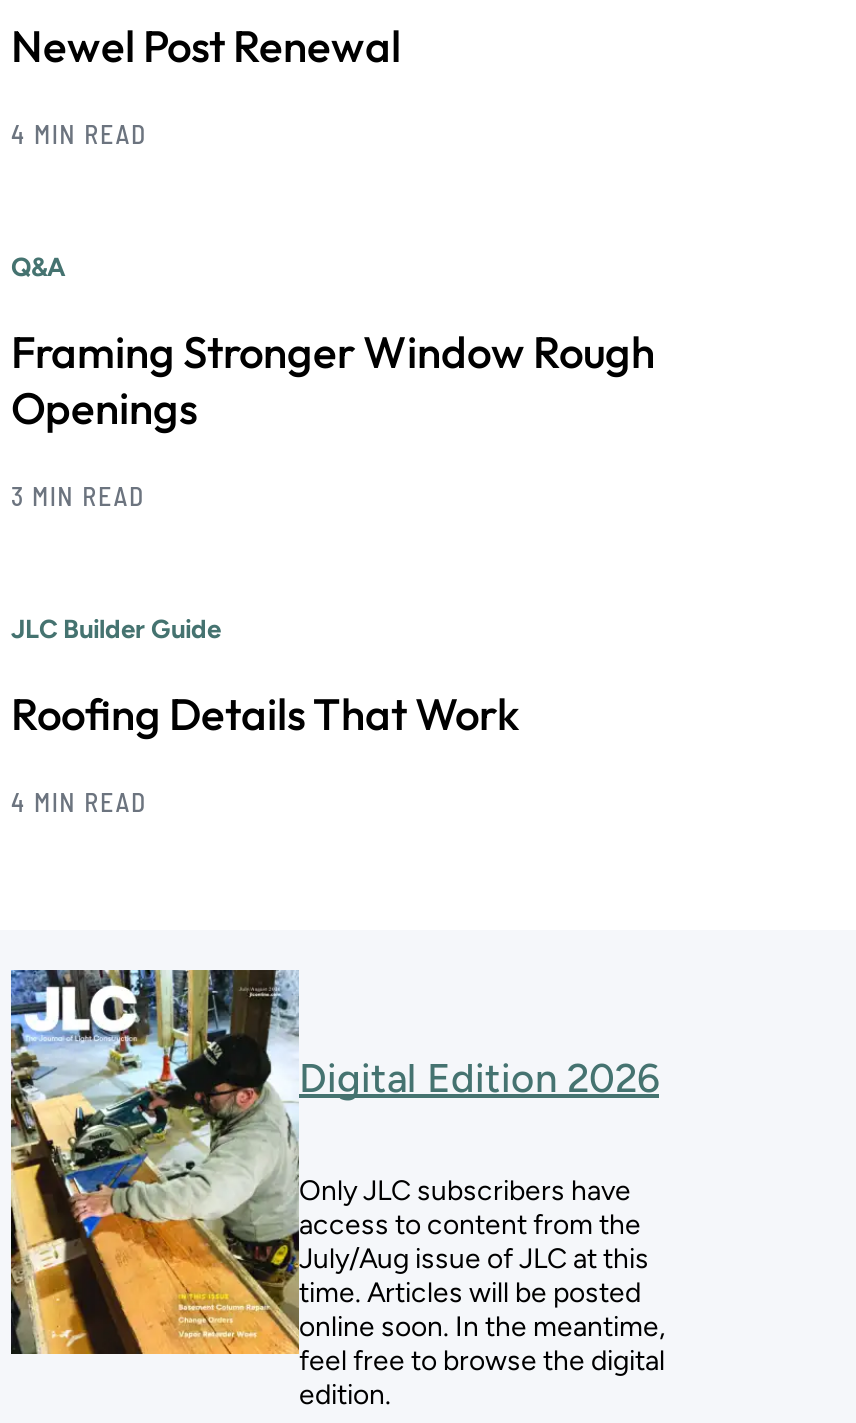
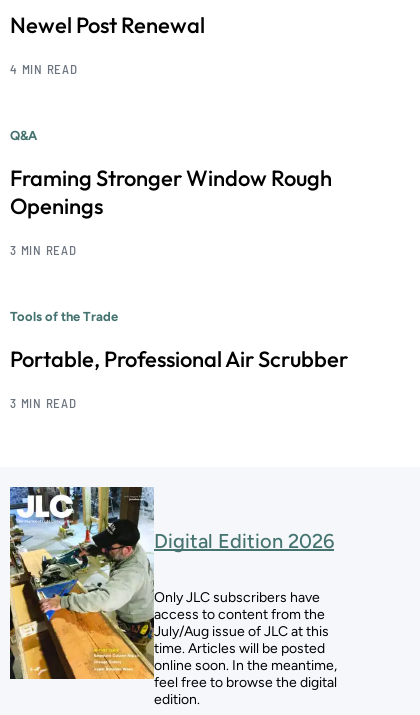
- JLC Builder Guide
+ Tools of the Trade

- Roofing Details That Work
+ Portable, Professional Air Scrubber

- 4 MIN READ
+ 3 MIN READ
